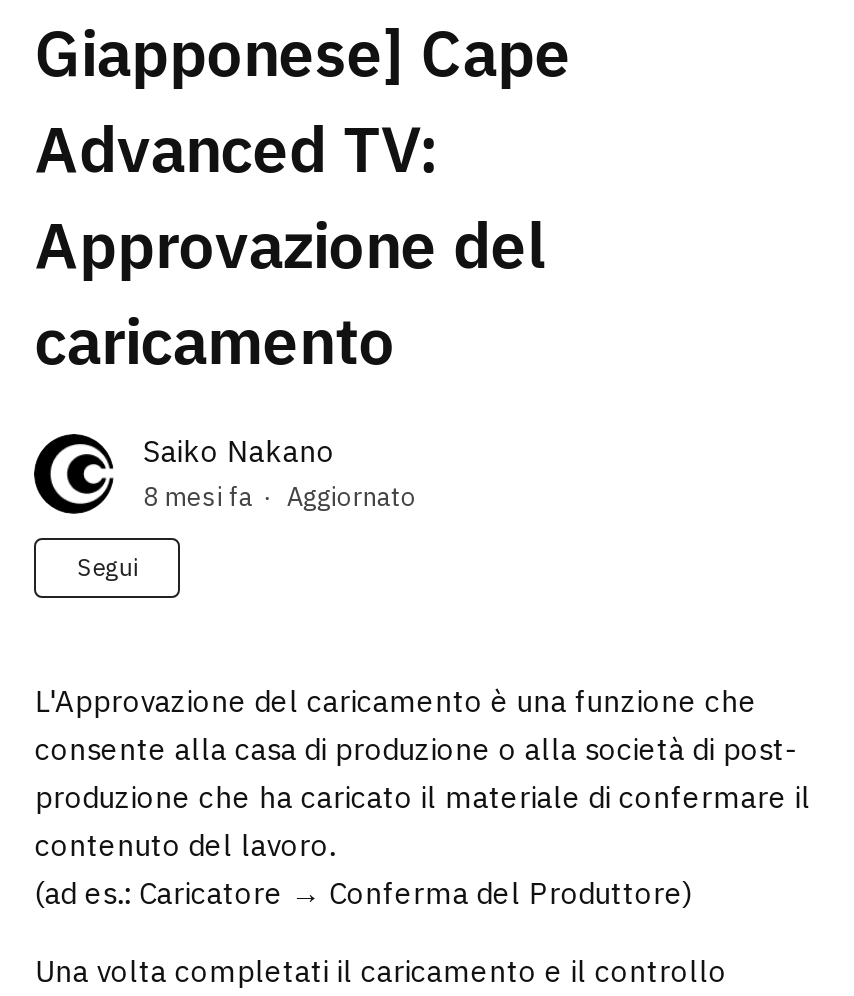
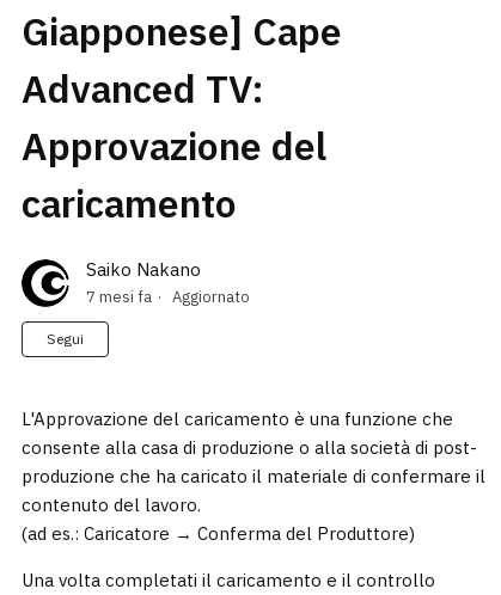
- 8 mesi fa Aggiornato
+ 7 mesi fa Aggiornato
